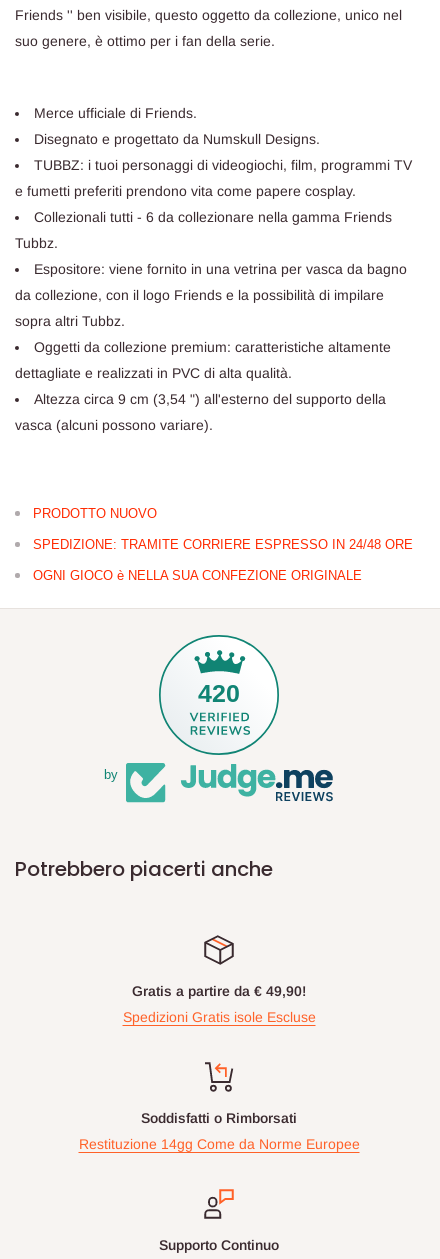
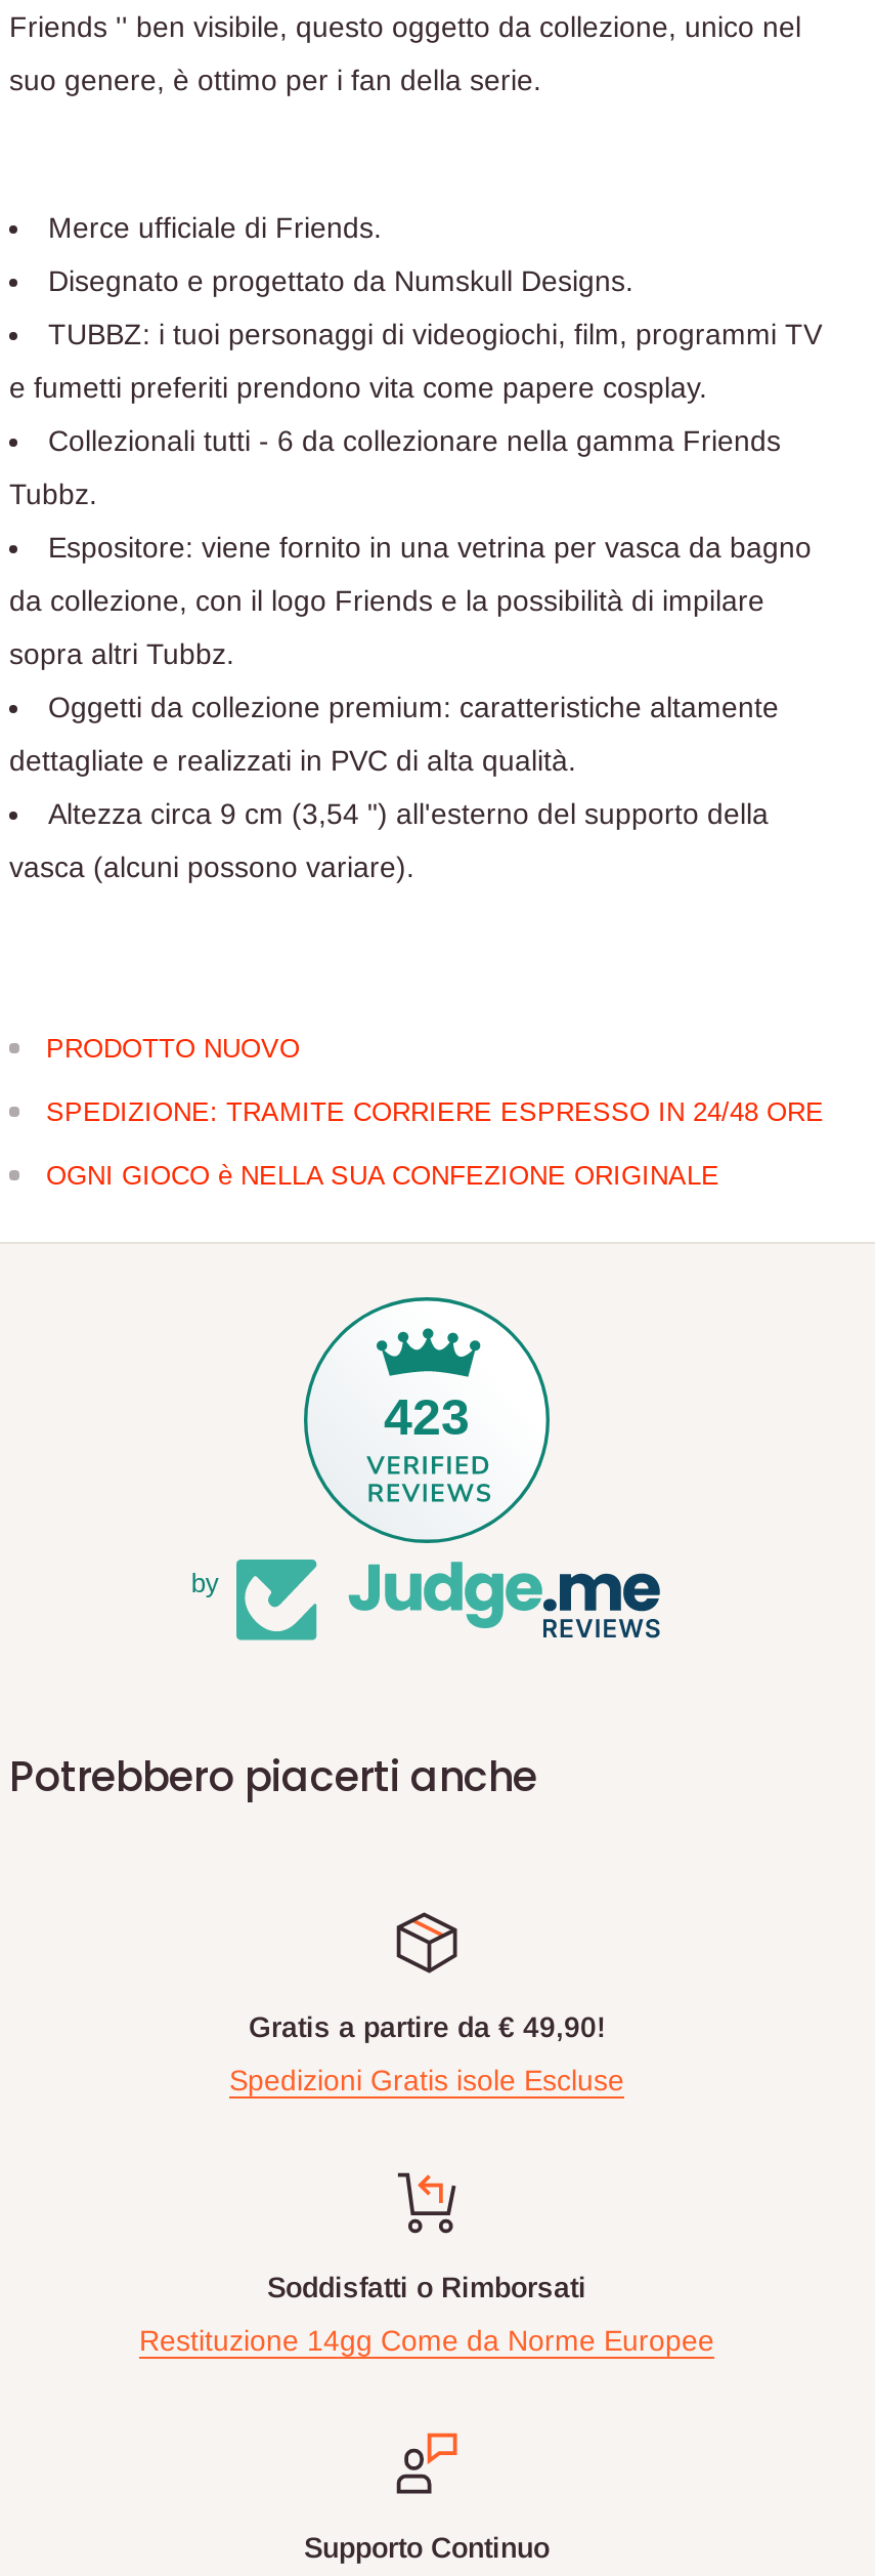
- 420
+ 423
